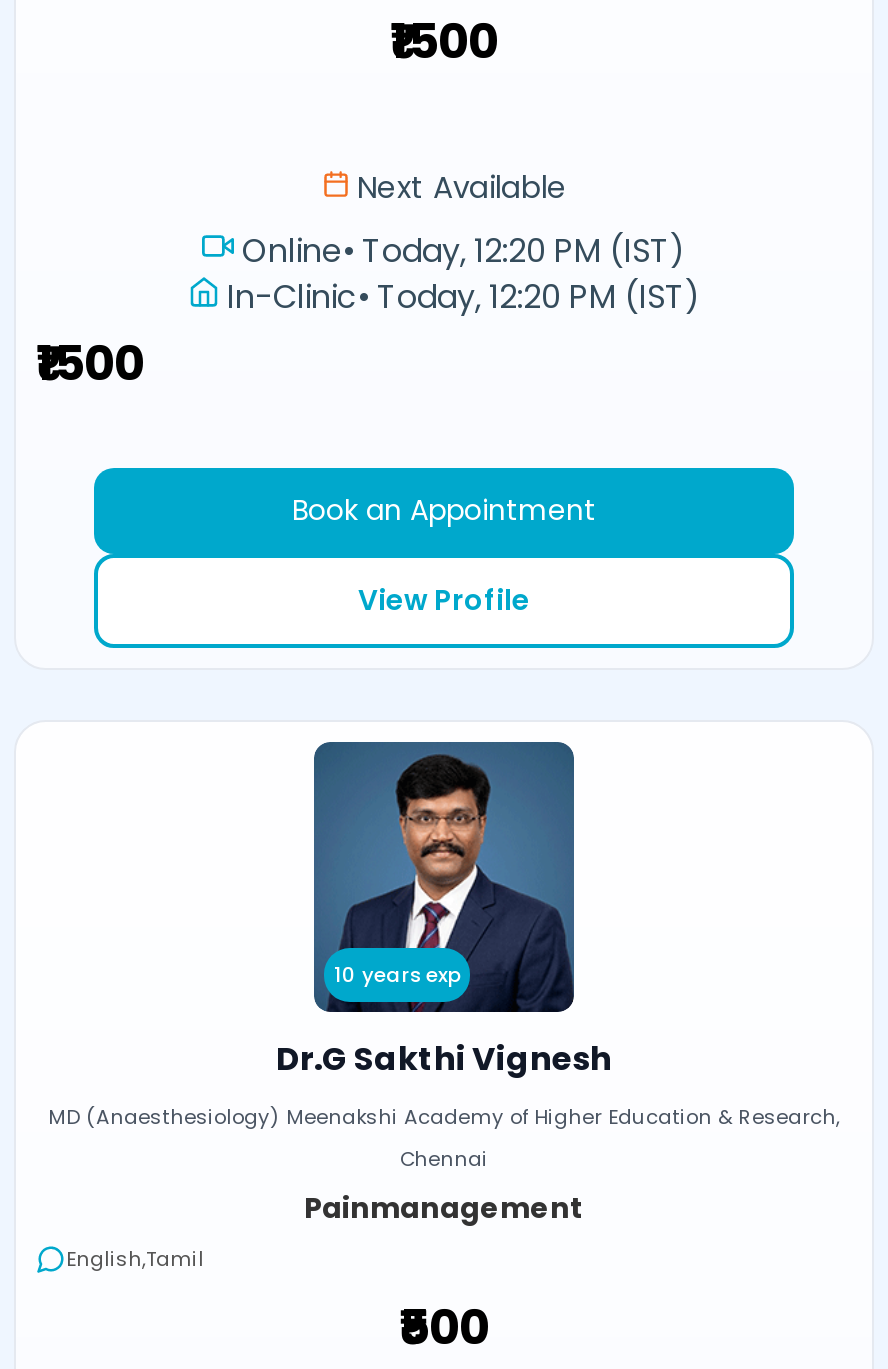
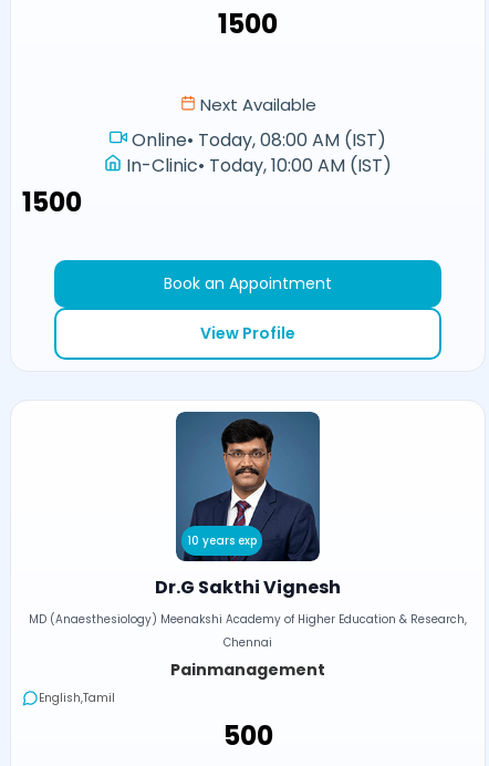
- Online• Today, 12:20 PM (IST)
+ Online• Today, 08:00 AM (IST)

- In-Clinic• Today, 12:20 PM (IST)
+ In-Clinic• Today, 10:00 AM (IST)
